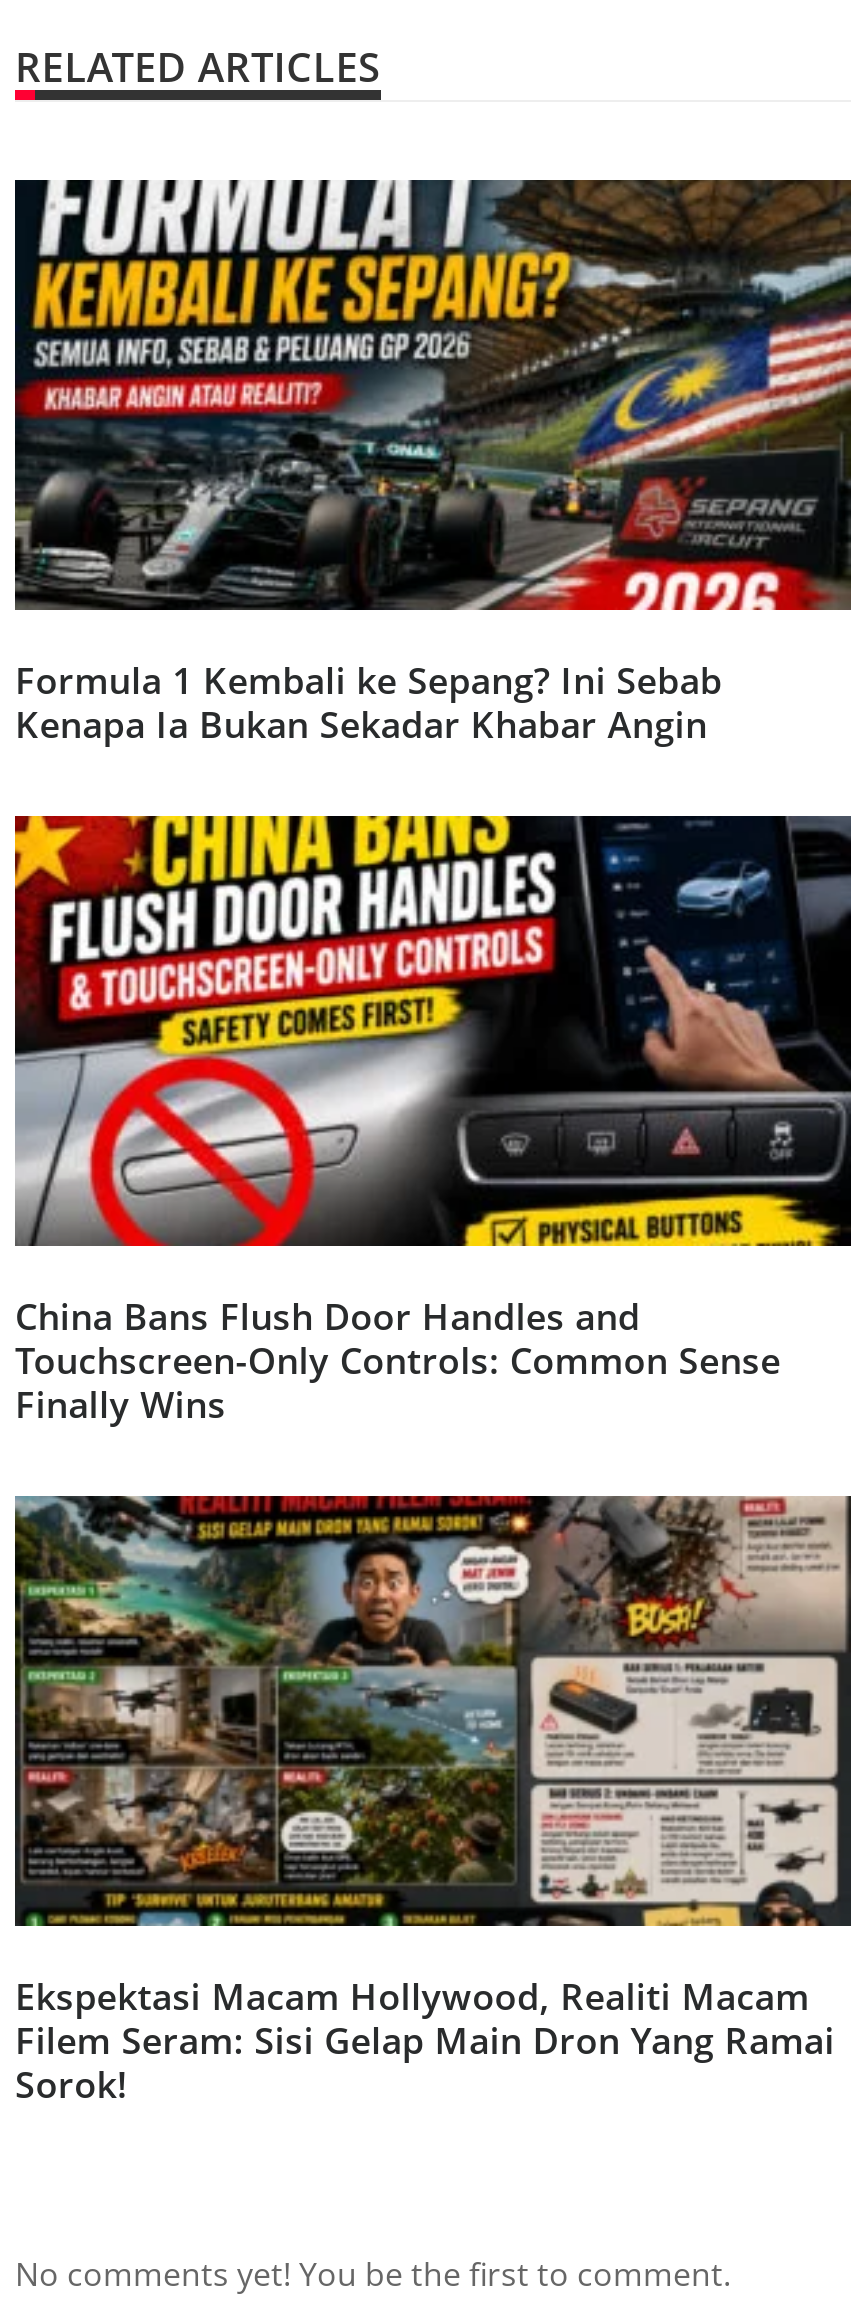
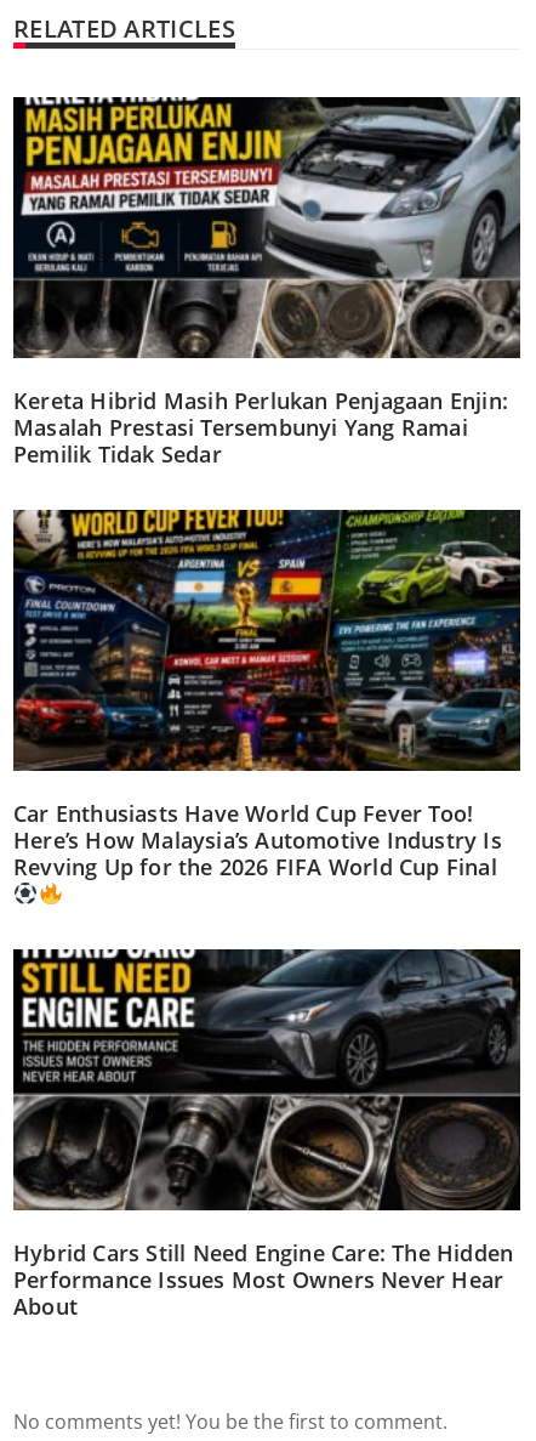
- [image]
+ [image]

- Formula 1 Kembali ke Sepang? Ini Sebab
- Kenapa Ia Bukan Sekadar Khabar Angin
+ Kereta Hibrid Masih Perlukan Penjagaan Enjin:
+ Masalah Prestasi Tersembunyi Yang Ramai
+ Pemilik Tidak Sedar

- [image]
- China Bans Flush Door Handles and
- Touchscreen-Only Controls: Common Sense
- Finally Wins
+ [image]
+ Car Enthusiasts Have World Cup Fever Too!
+ Here’s How Malaysia’s Automotive Industry Is
+ Revving Up for the 2026 FIFA World Cup Final

- [image]
- Ekspektasi Macam Hollywood, Realiti Macam
- Filem Seram: Sisi Gelap Main Dron Yang Ramai
- Sorok!
+ [image]
+ Hybrid Cars Still Need Engine Care: The Hidden
+ Performance Issues Most Owners Never Hear
+ About
